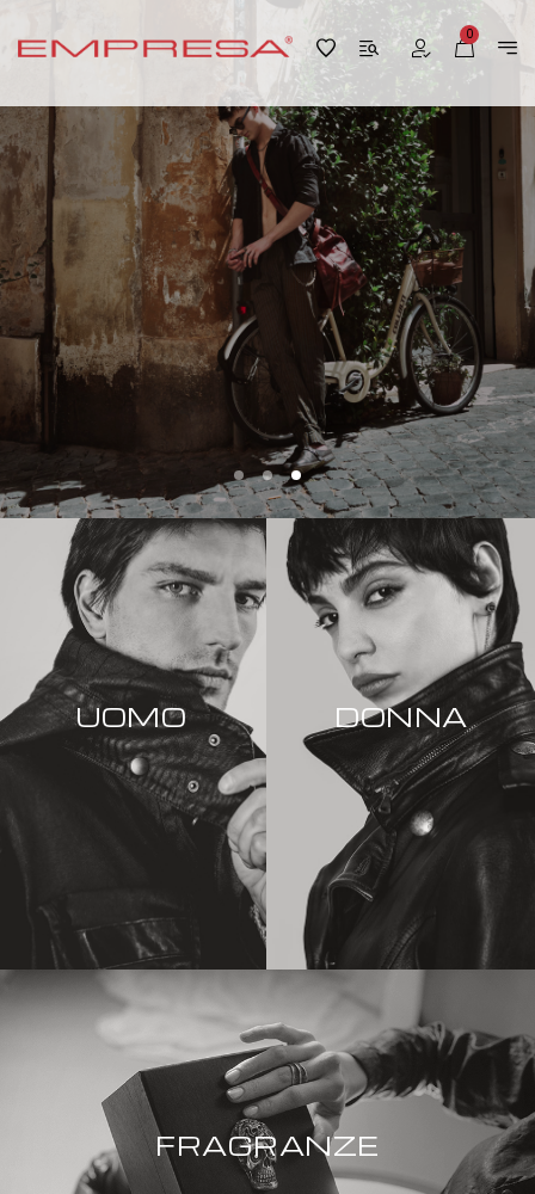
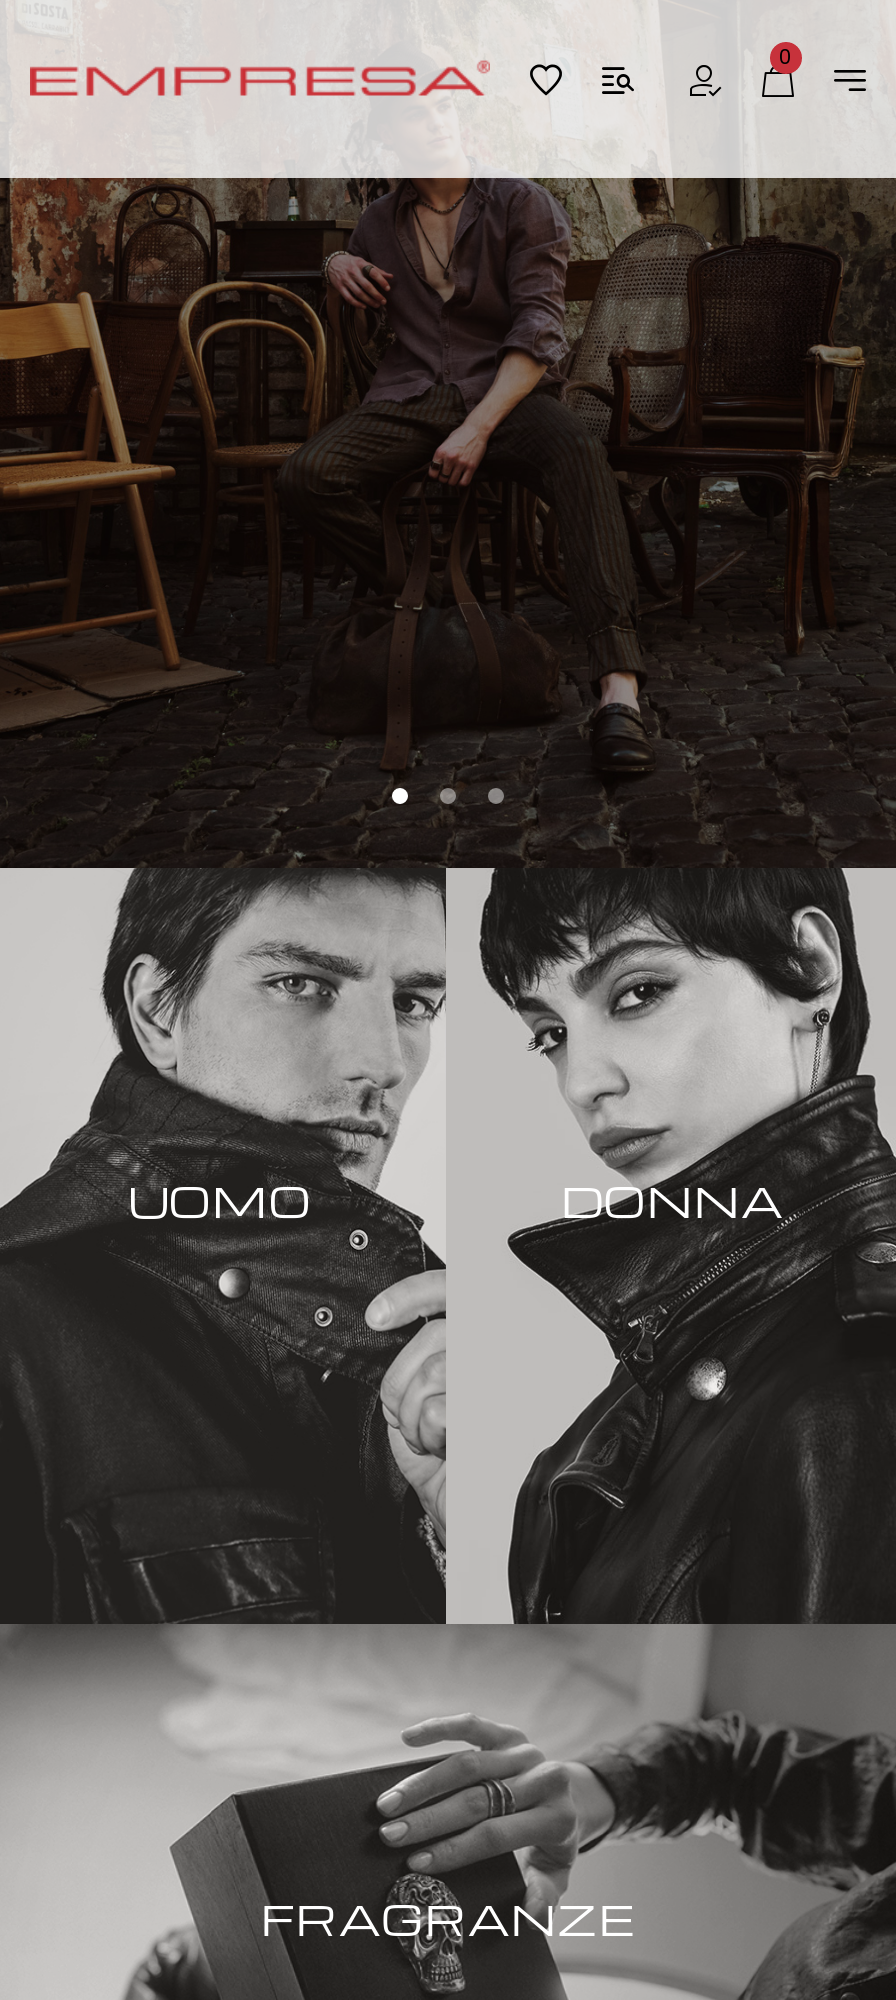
- [image]
+ [image]
